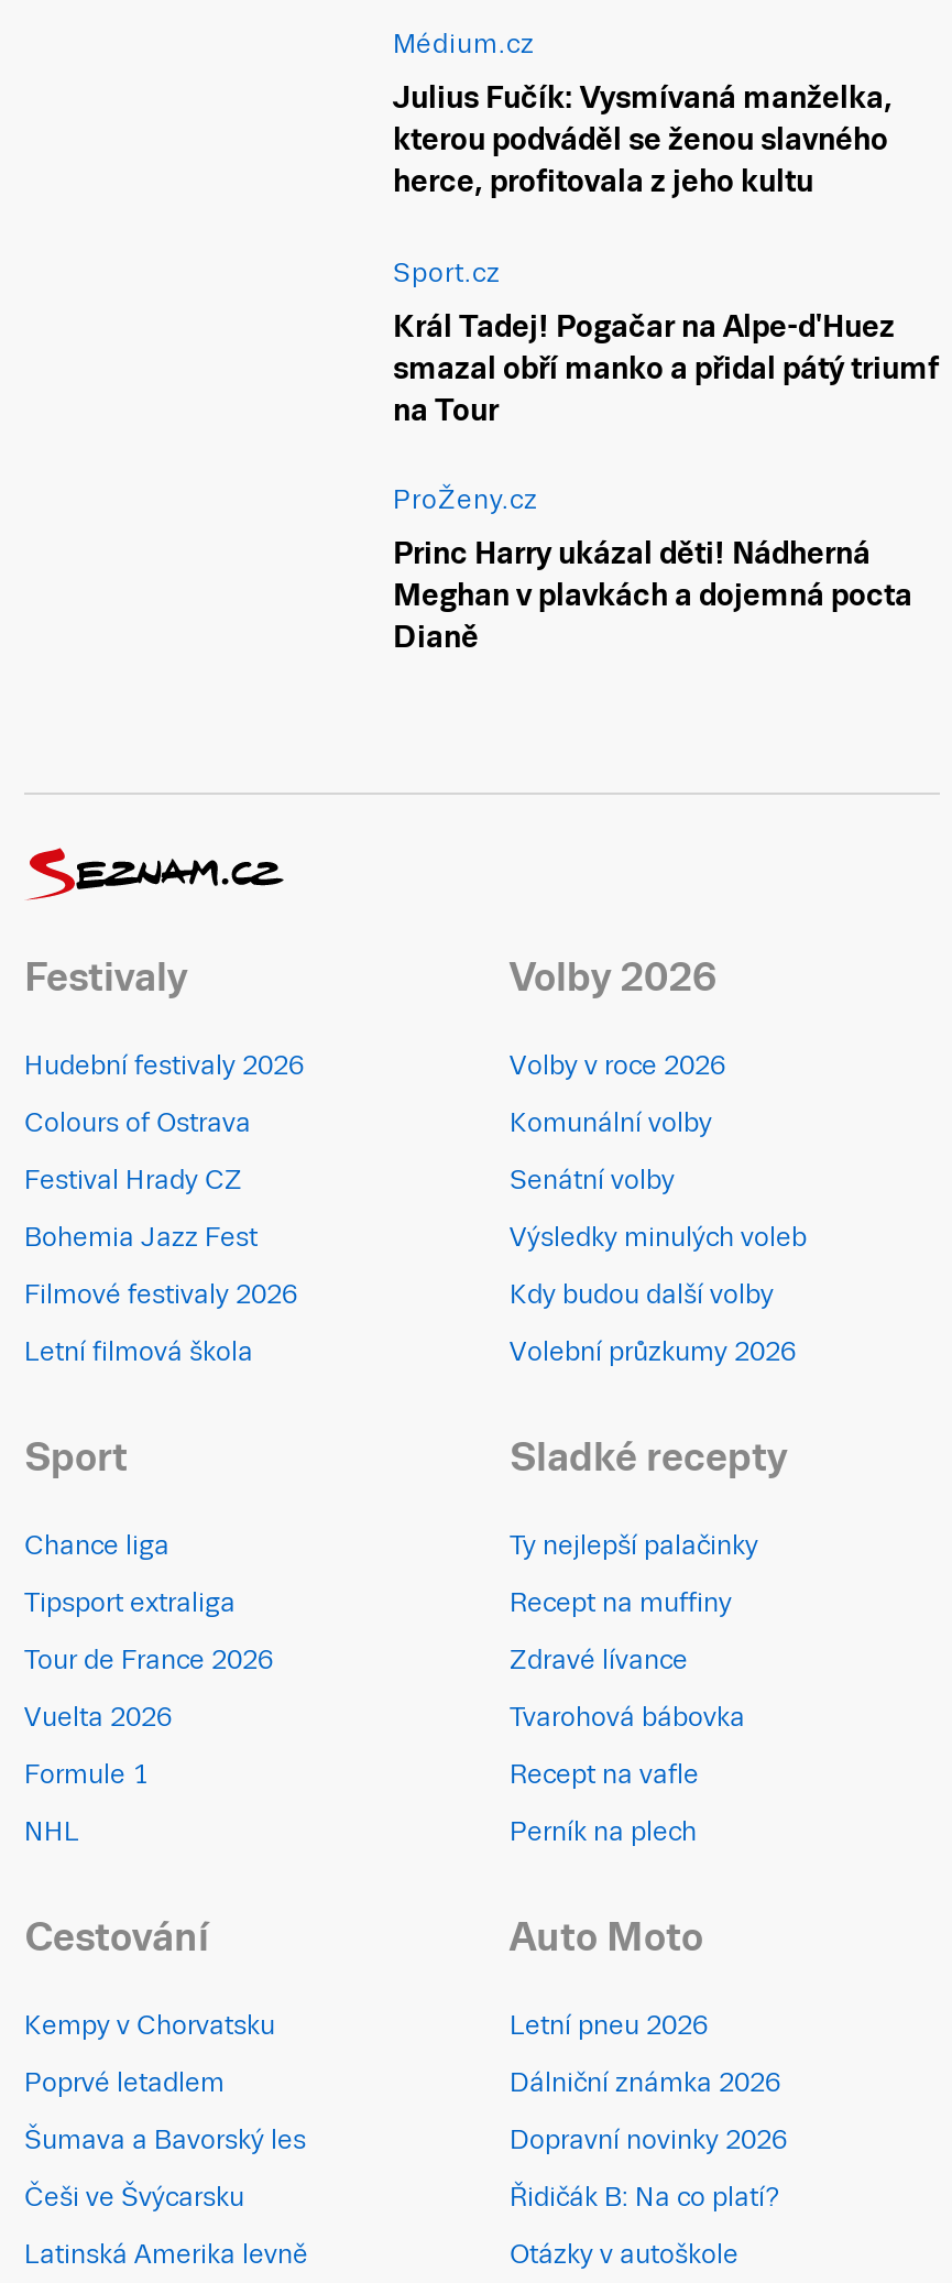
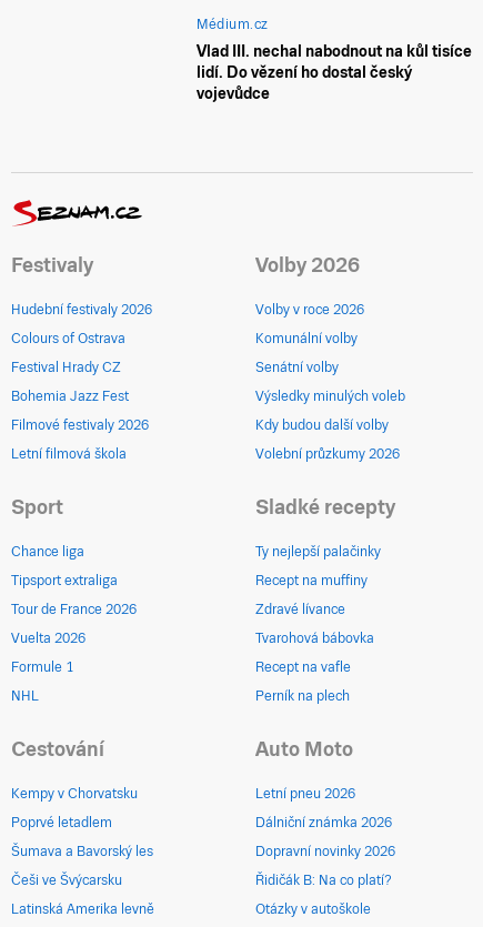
- Julius Fučík: Vysmívaná manželka,
- kterou podváděl se ženou slavného
- herce, profitovala z jeho kultu
- Sport.cz
- Král Tadej! Pogačar na Alpe-d'Huez
- smazal obří manko a přidal pátý triumf
- na Tour
- ProŽeny.cz
- Princ Harry ukázal děti! Nádherná
- Meghan v plavkách a dojemná pocta
- Dianě
+ Vlad III. nechal nabodnout na kůl tisíce
+ lidí. Do vězení ho dostal český
+ vojevůdce
